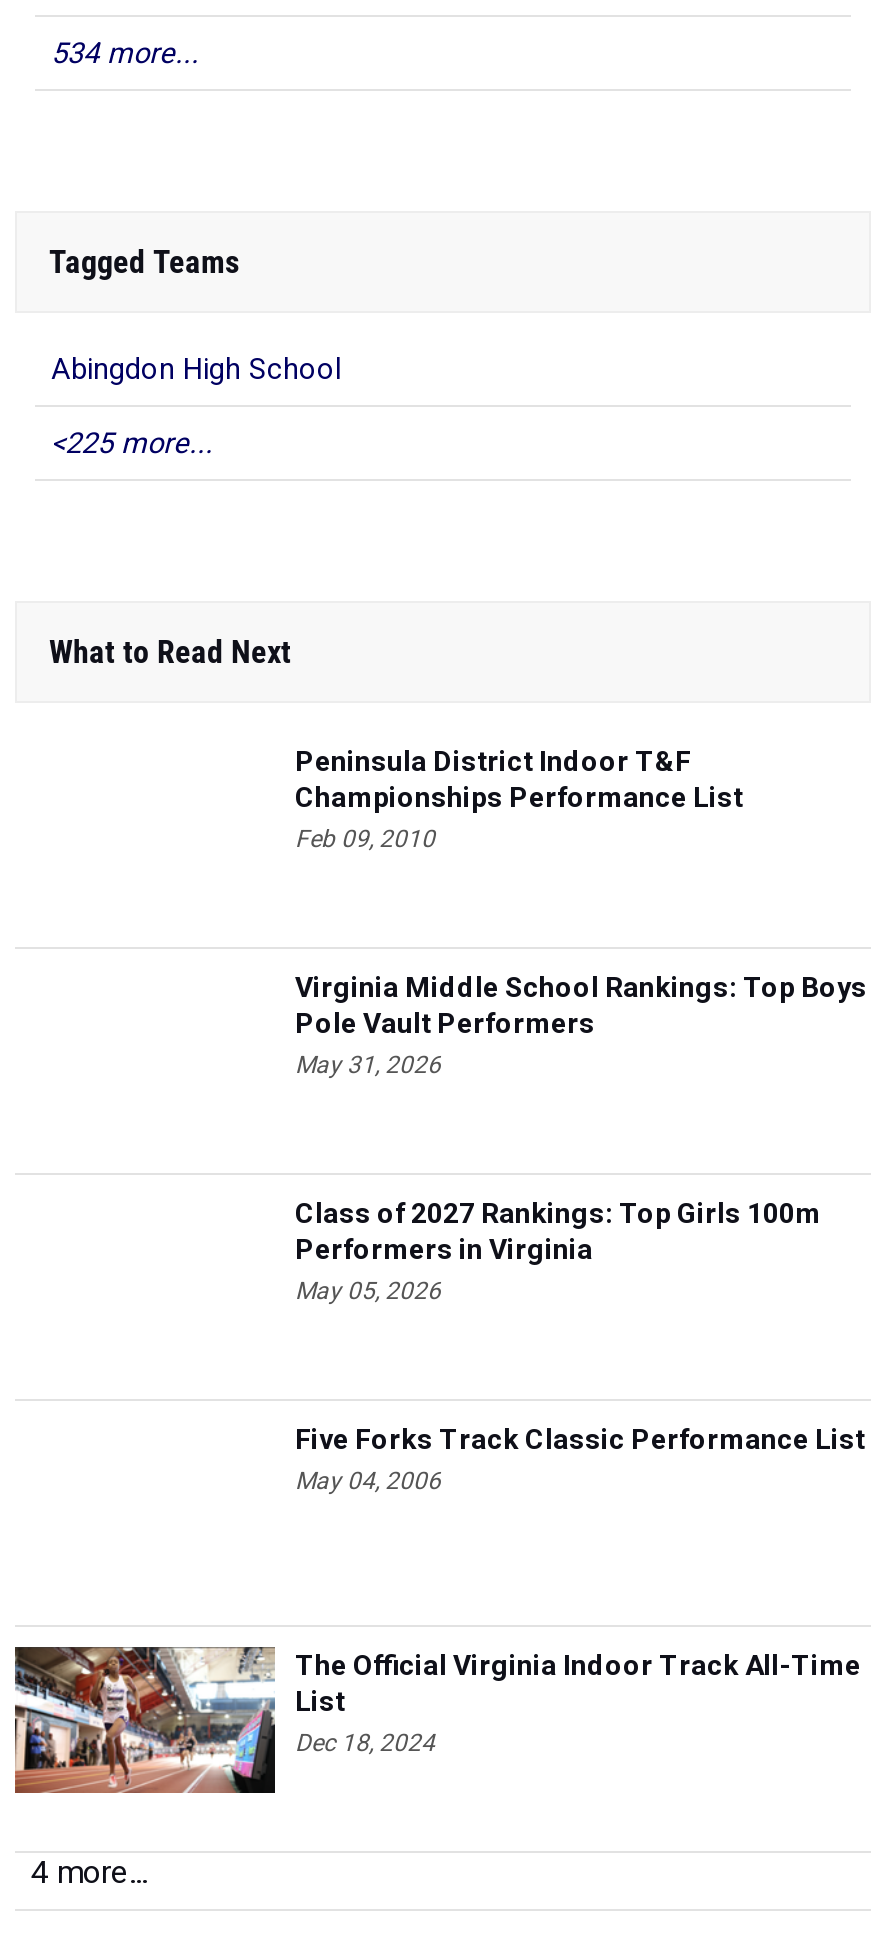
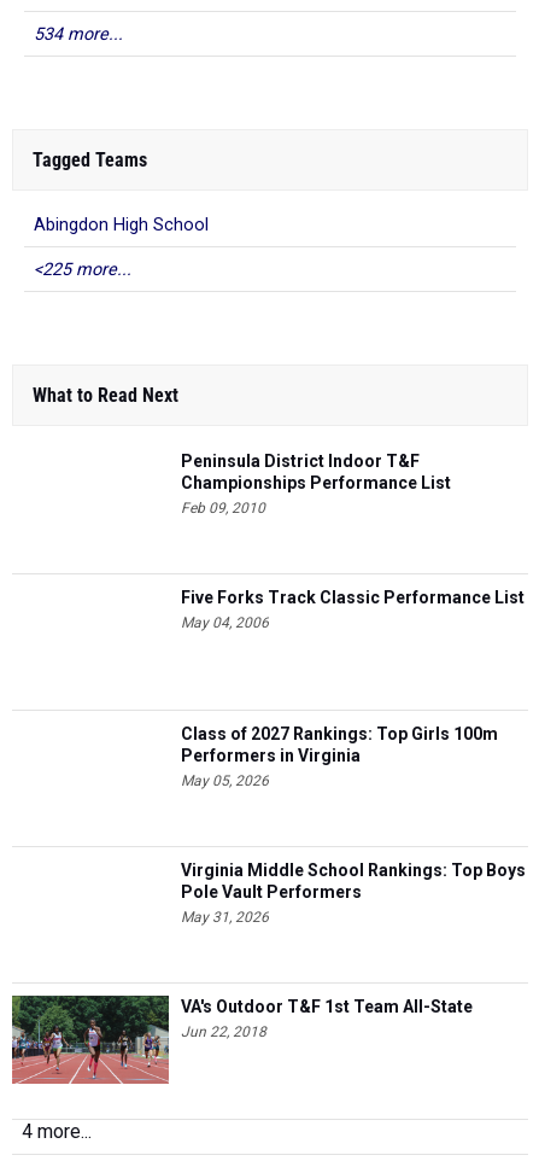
moved down: Virginia Middle School Rankings: Top Boys | Pole Vault Performers | May 31, 2026

moved up: Five Forks Track Classic Performance List | May 04, 2006

- [image]
- The Official Virginia Indoor Track All-Time
- List
- Dec 18, 2024
+ [image]
+ VA's Outdoor T&F 1st Team All-State
+ Jun 22, 2018
